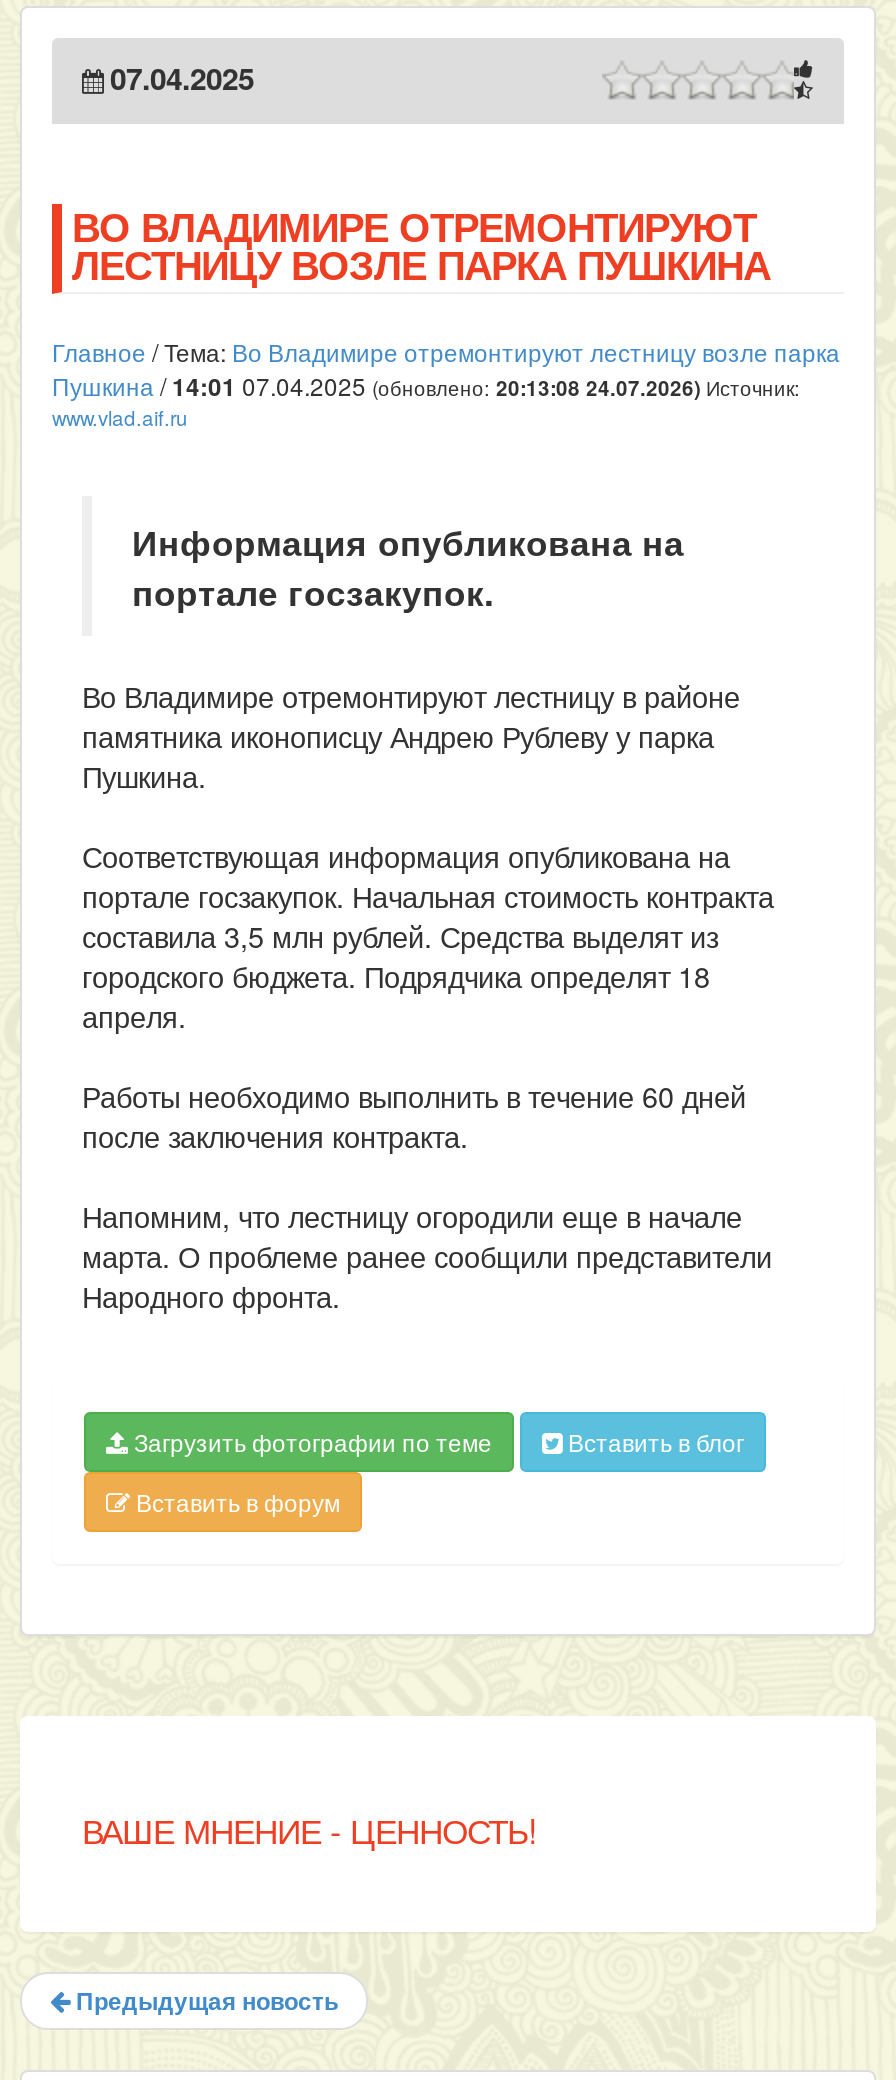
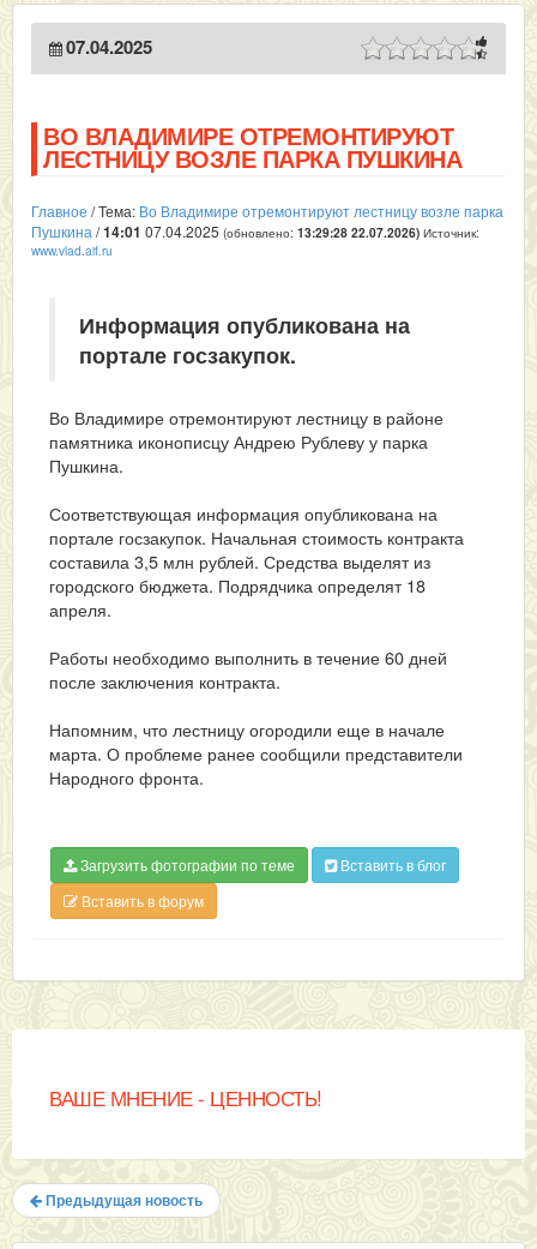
- Пушкина /14:01 07.04.2025 (обновлено: 20:13:08 24.07.2026) Источник:
+ Пушкина /14:01 07.04.2025 (обновлено: 13:29:28 22.07.2026) Источник:
